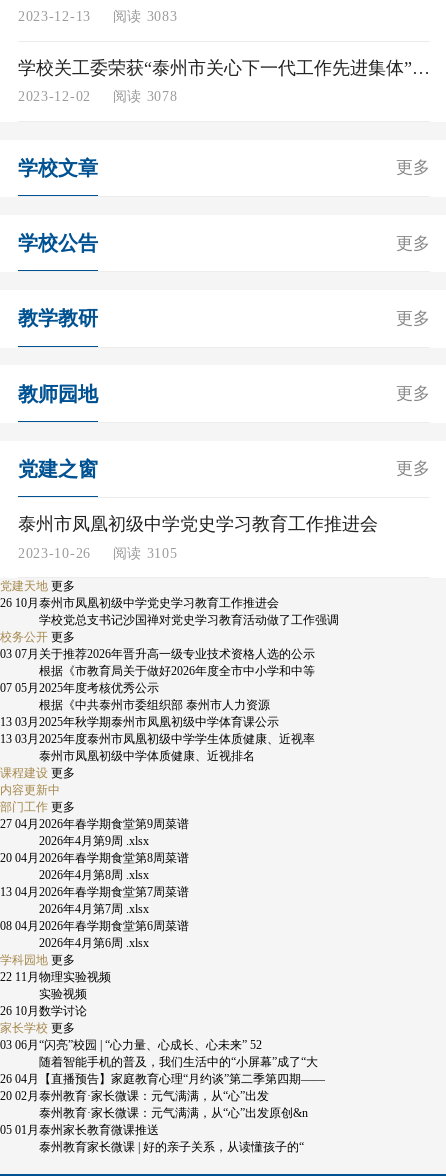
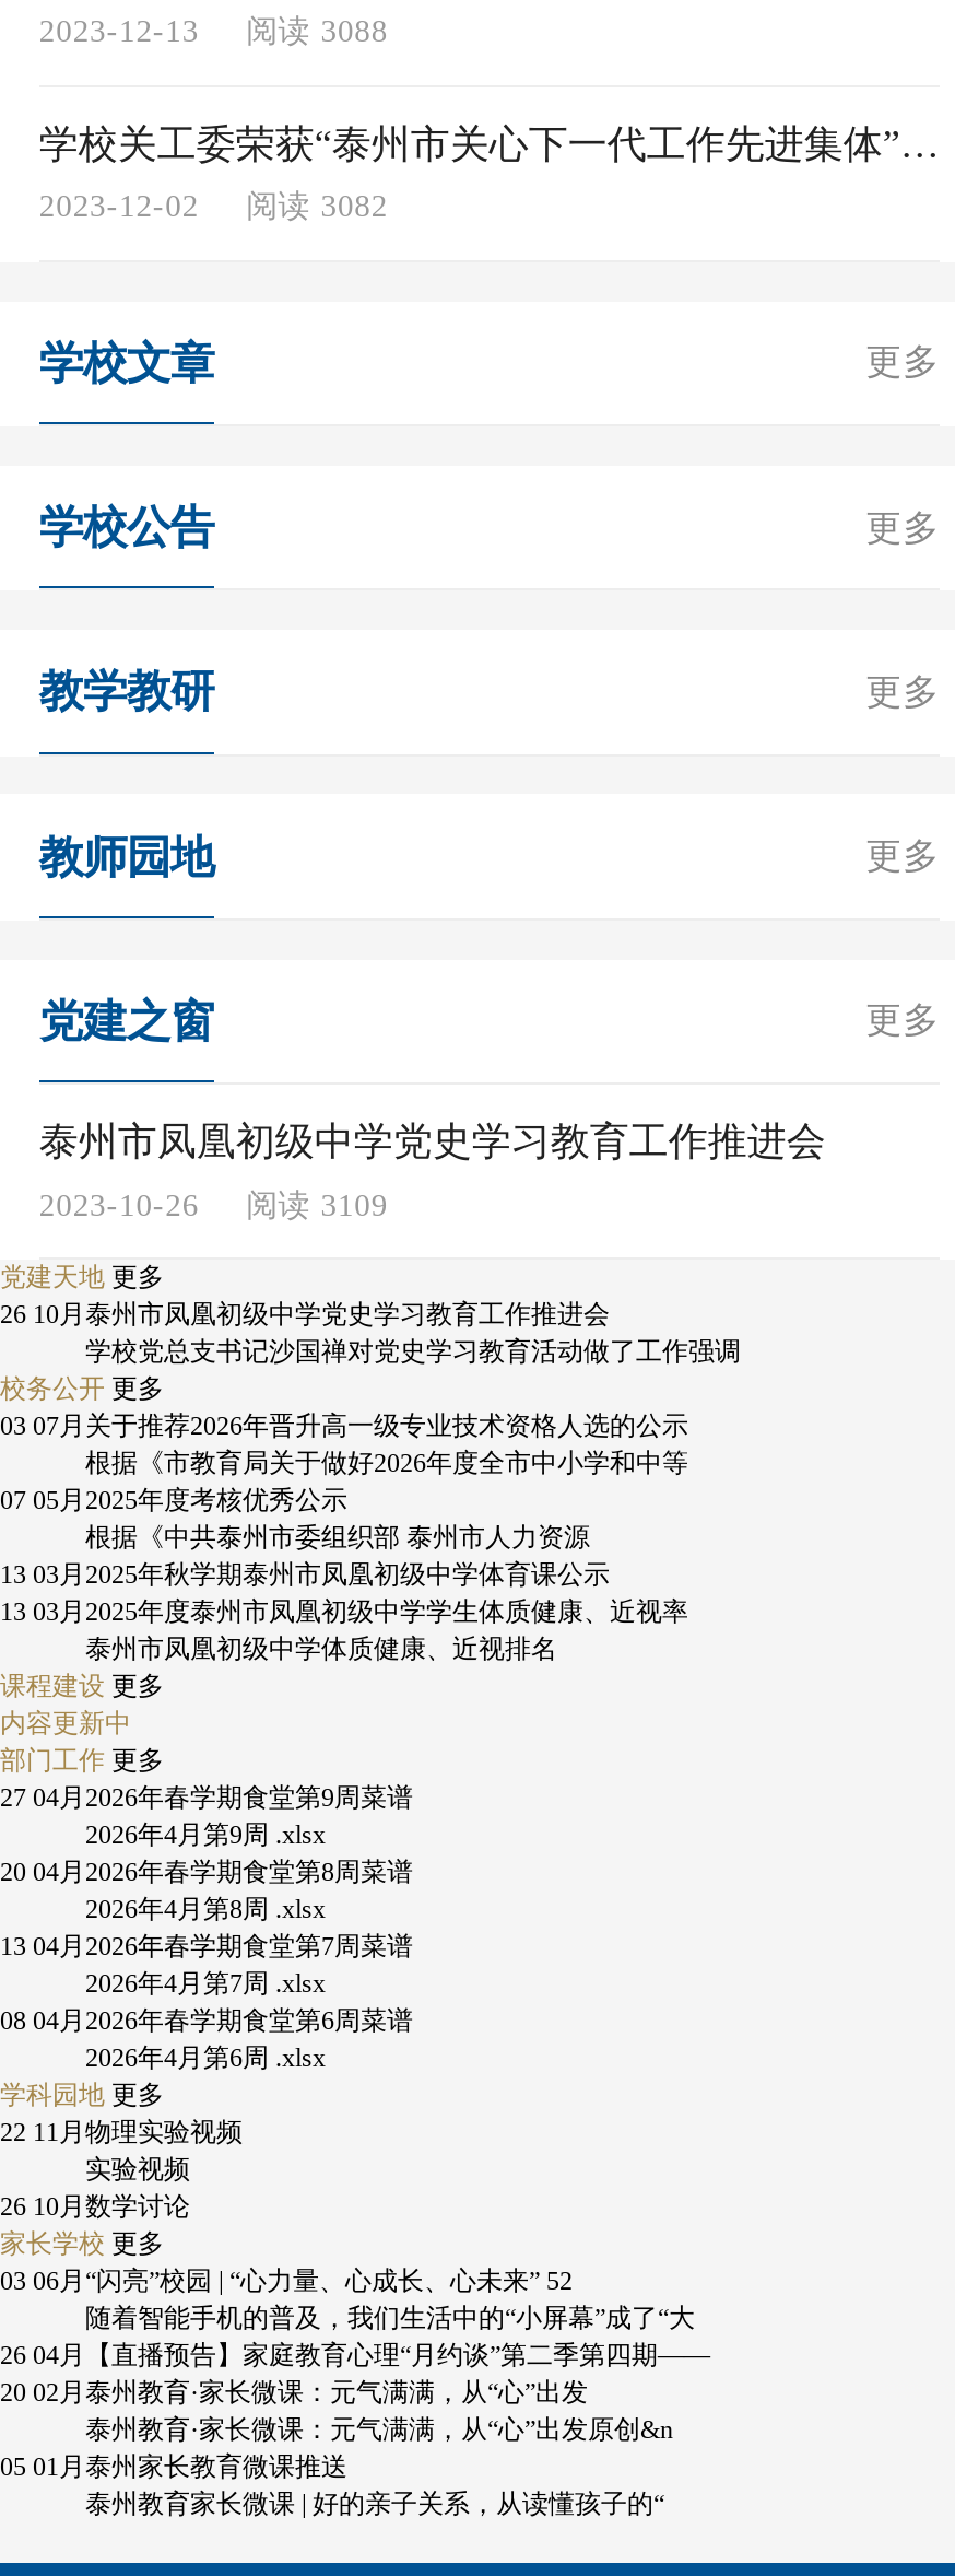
- 2023-12-13 阅读 3083
+ 2023-12-13 阅读 3088

- 2023-12-02 阅读 3078
+ 2023-12-02 阅读 3082

- 2023-10-26 阅读 3105
+ 2023-10-26 阅读 3109
